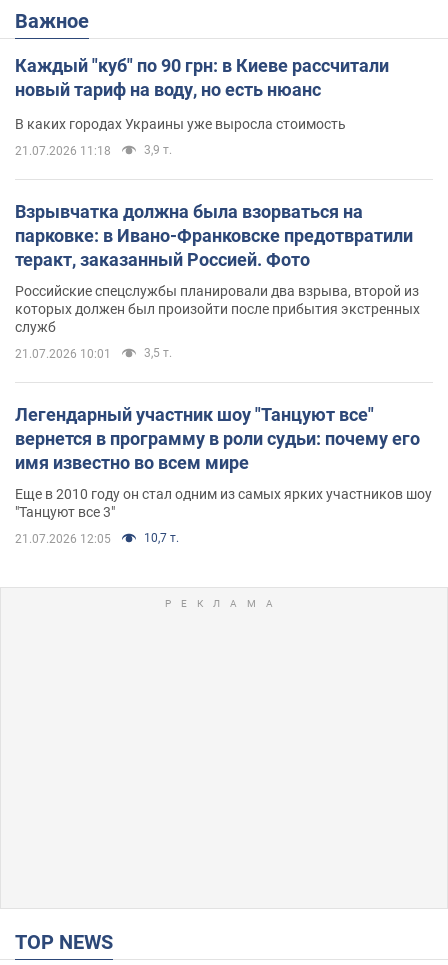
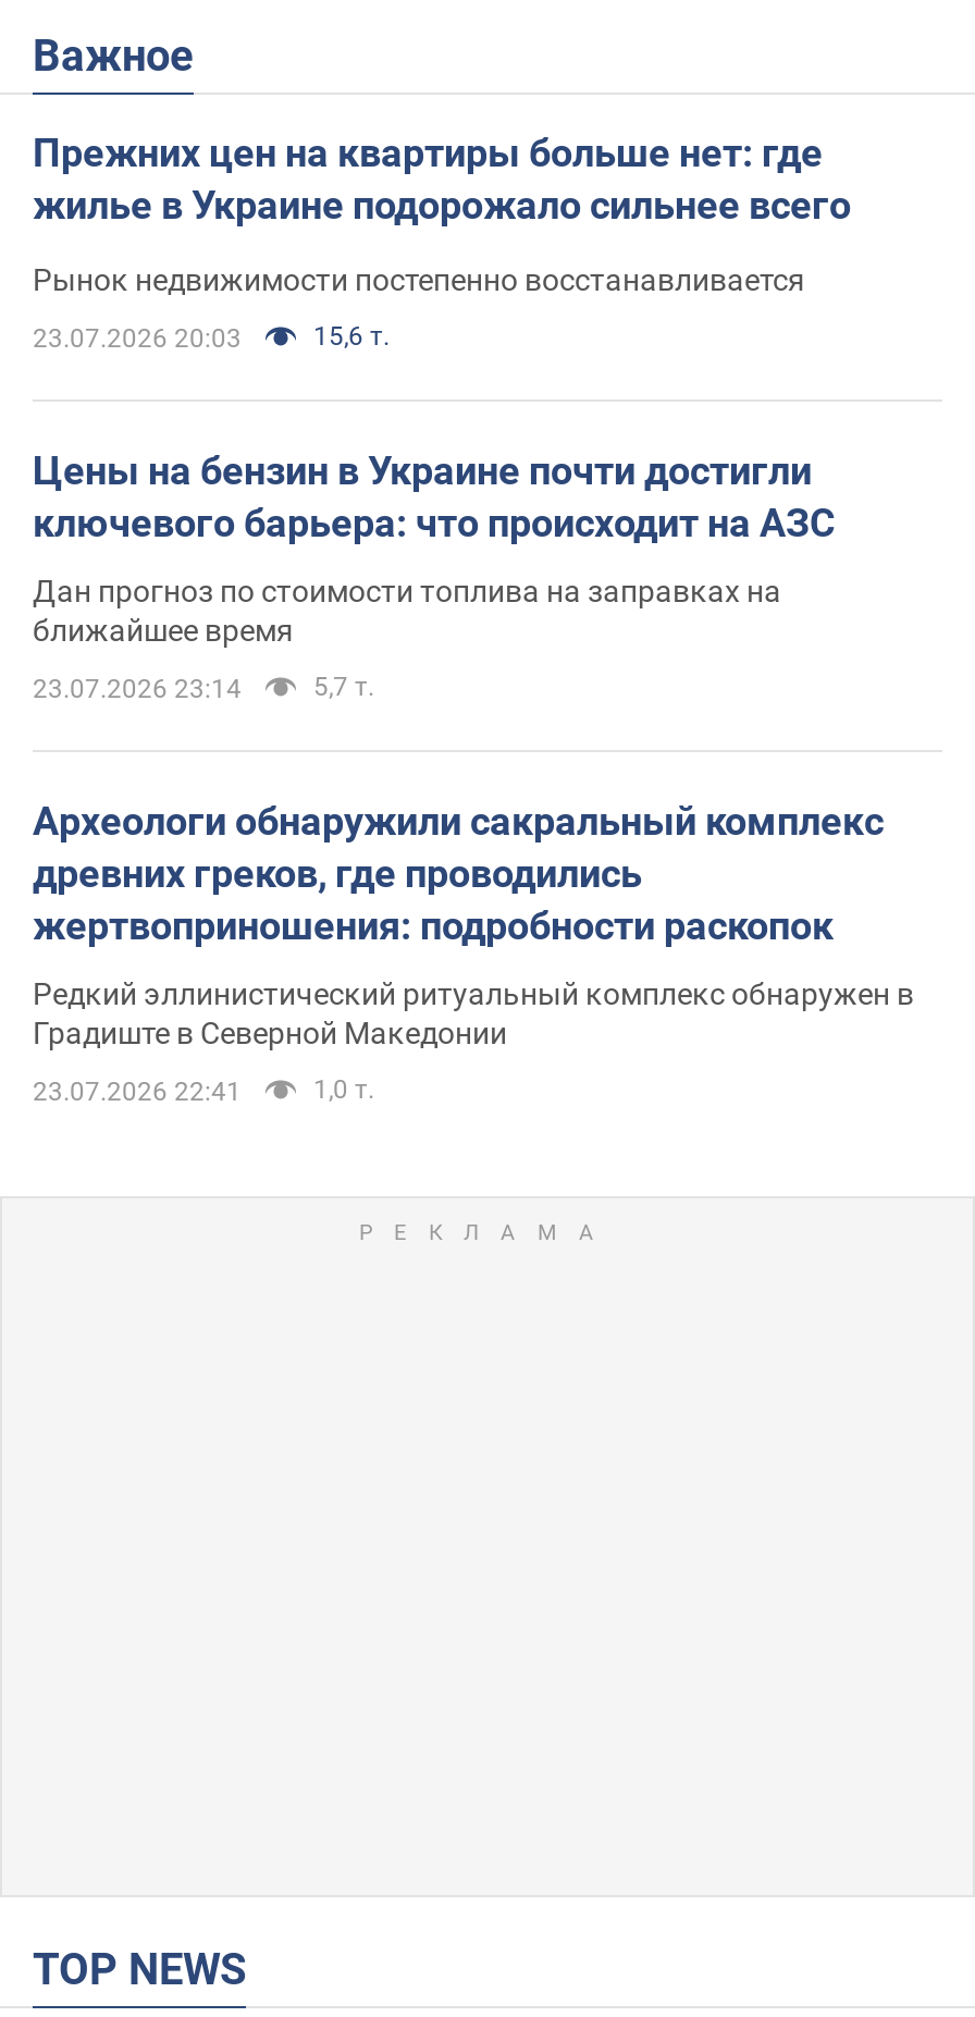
- Каждый "куб" по 90 грн: в Киеве рассчитали
- новый тариф на воду, но есть нюанс
+ Прежних цен на квартиры больше нет: где
+ жилье в Украине подорожало сильнее всего

- В каких городах Украины уже выросла стоимость
+ Рынок недвижимости постепенно восстанавливается

- 21.07.2026 11:18
- 3,9 т.
+ 23.07.2026 20:03
+ 15,6 т.

- Взрывчатка должна была взорваться на
- парковке: в Ивано-Франковске предотвратили
- теракт, заказанный Россией. Фото
+ Цены на бензин в Украине почти достигли
+ ключевого барьера: что происходит на АЗС

- Российские спецслужбы планировали два взрыва, второй из
- которых должен был произойти после прибытия экстренных
- служб
+ Дан прогноз по стоимости топлива на заправках на
+ ближайшее время

- 21.07.2026 10:01
- 3,5 т.
+ 23.07.2026 23:14
+ 5,7 т.

- Легендарный участник шоу "Танцуют все"
- вернется в программу в роли судьи: почему его
- имя известно во всем мире
+ Археологи обнаружили сакральный комплекс
+ древних греков, где проводились
+ жертвоприношения: подробности раскопок

- Еще в 2010 году он стал одним из самых ярких участников шоу
- "Танцуют все 3"
+ Редкий эллинистический ритуальный комплекс обнаружен в
+ Градиште в Северной Македонии

- 21.07.2026 12:05
- 10,7 т.
+ 23.07.2026 22:41
+ 1,0 т.
